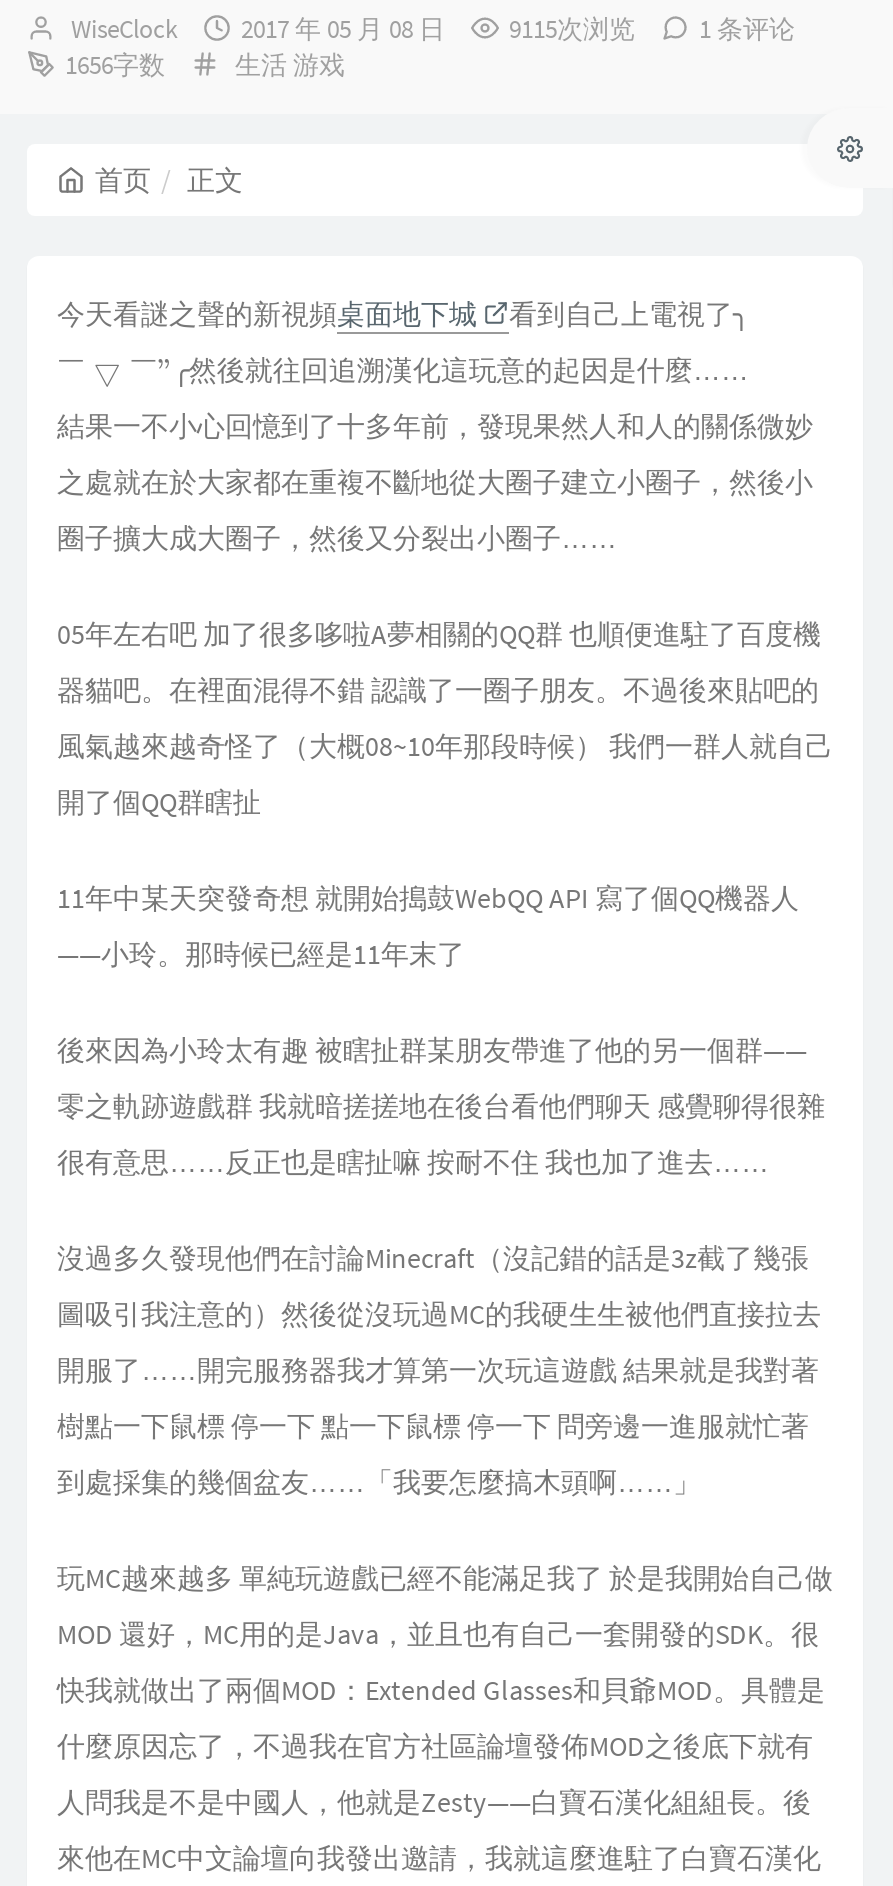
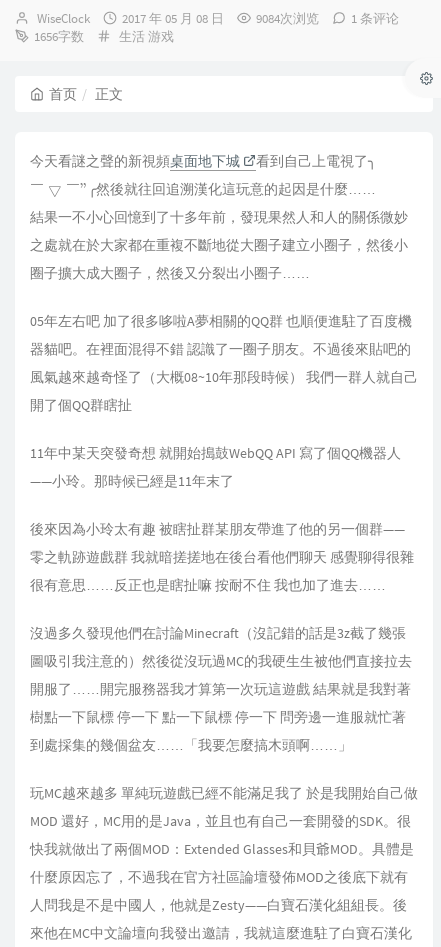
- 9115次浏览
+ 9084次浏览
